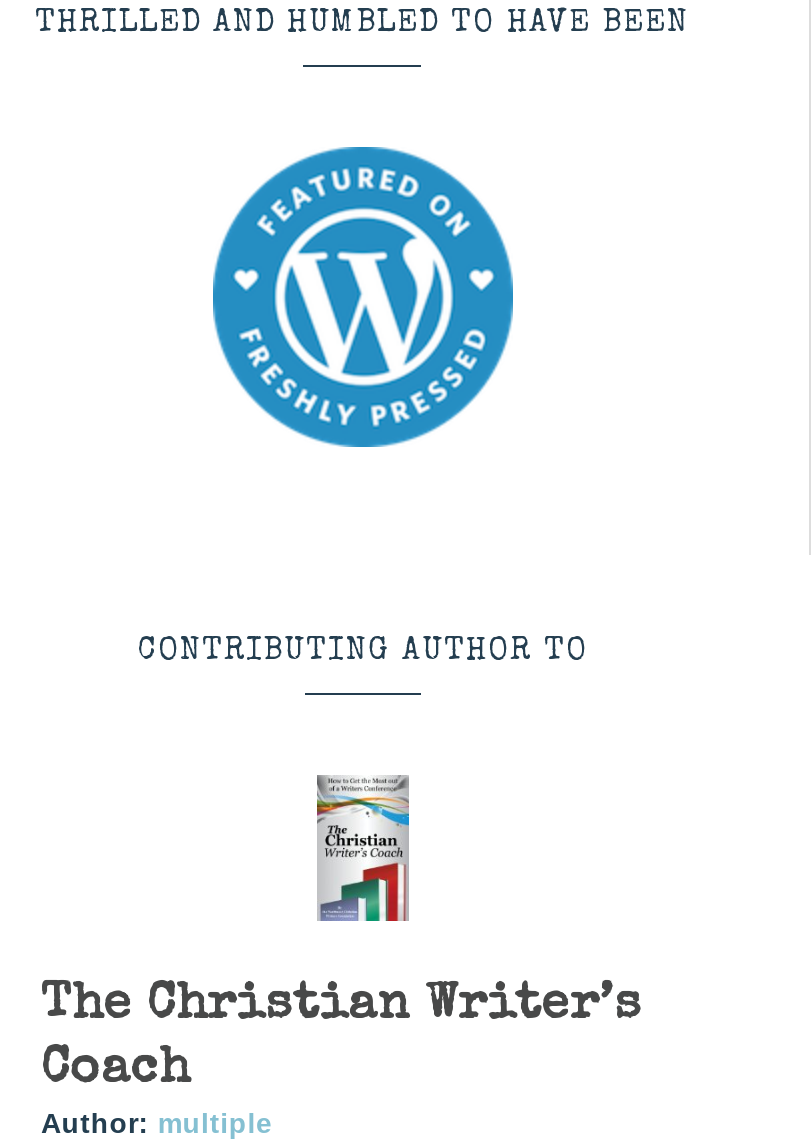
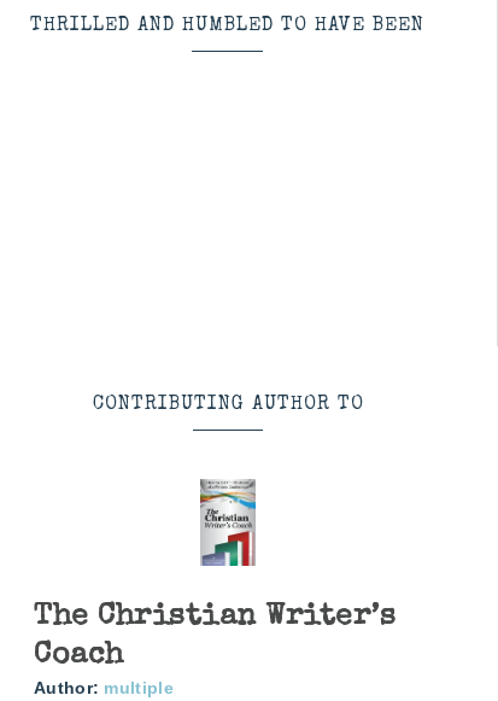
- [image]
